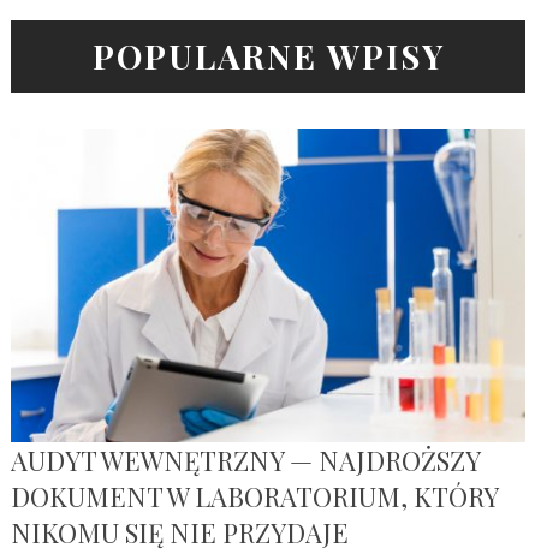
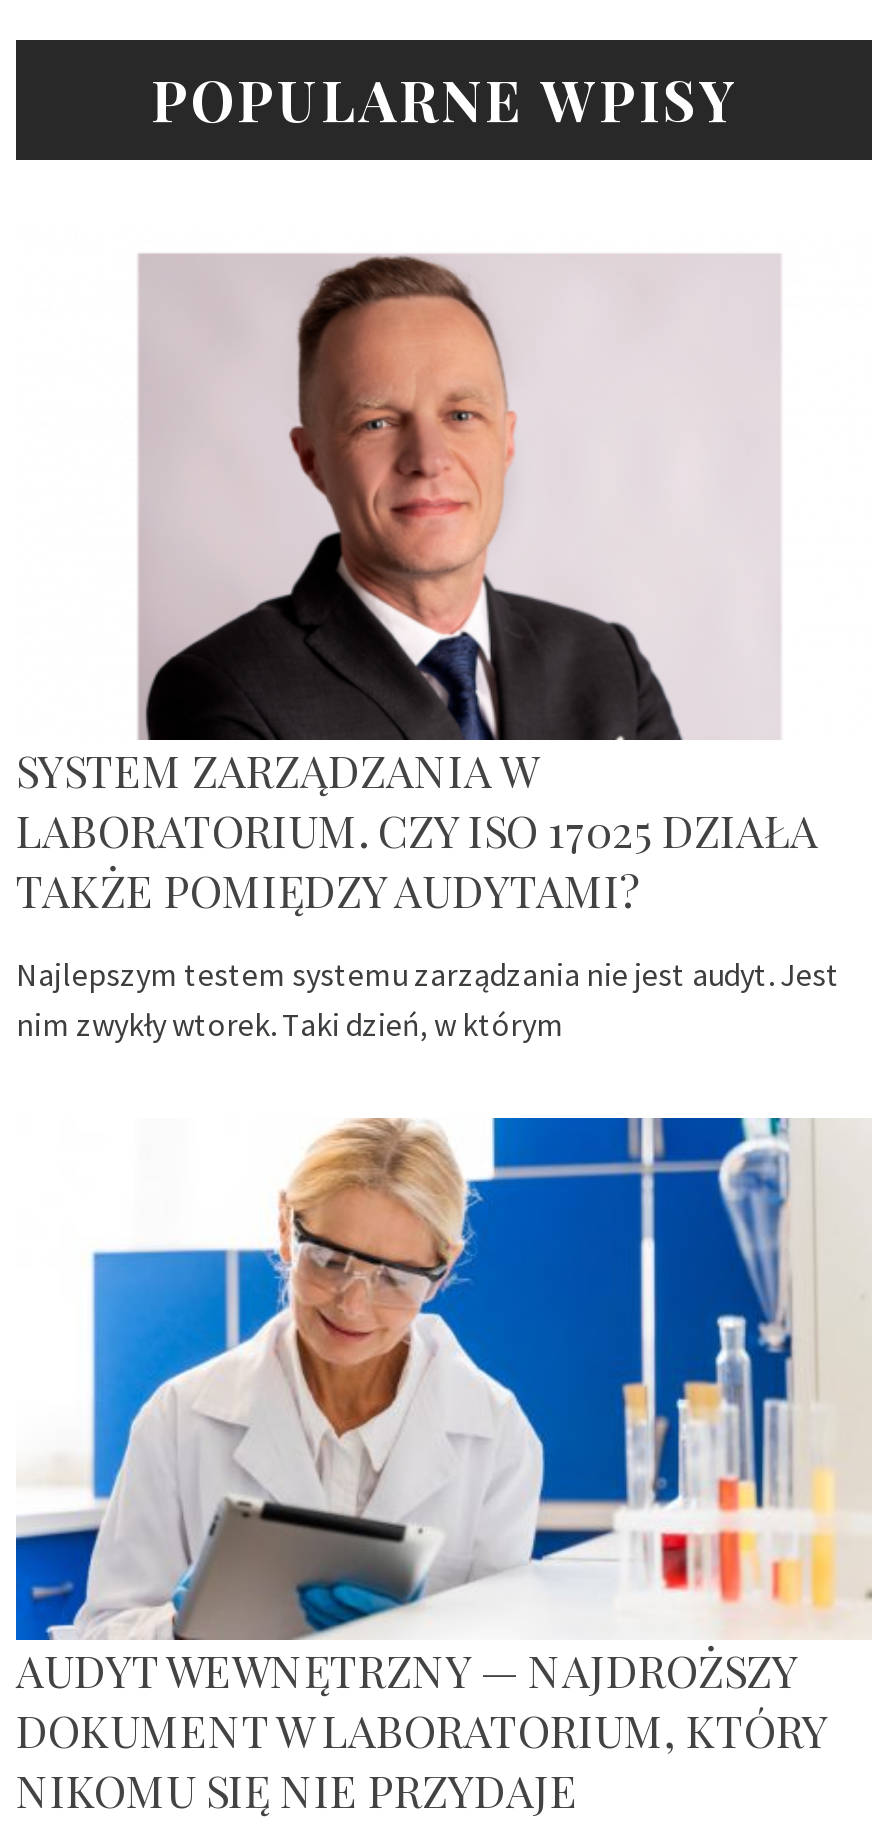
+ [image]
+ SYSTEM ZARZĄDZANIA W
+ LABORATORIUM. CZY ISO 17025 DZIAŁA
+ TAKŻE POMIĘDZY AUDYTAMI?
+ Najlepszym testem systemu zarządzania nie jest audyt. Jest
+ nim zwykły wtorek. Taki dzień, w którym
